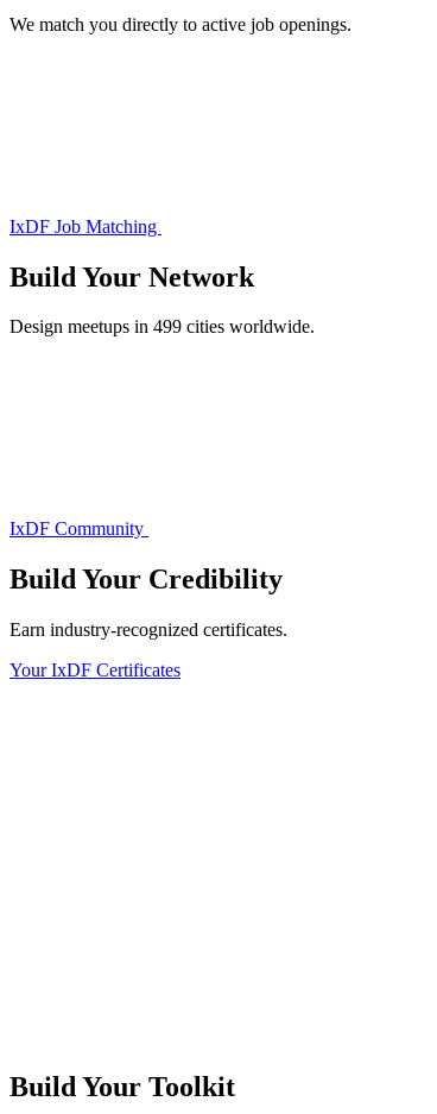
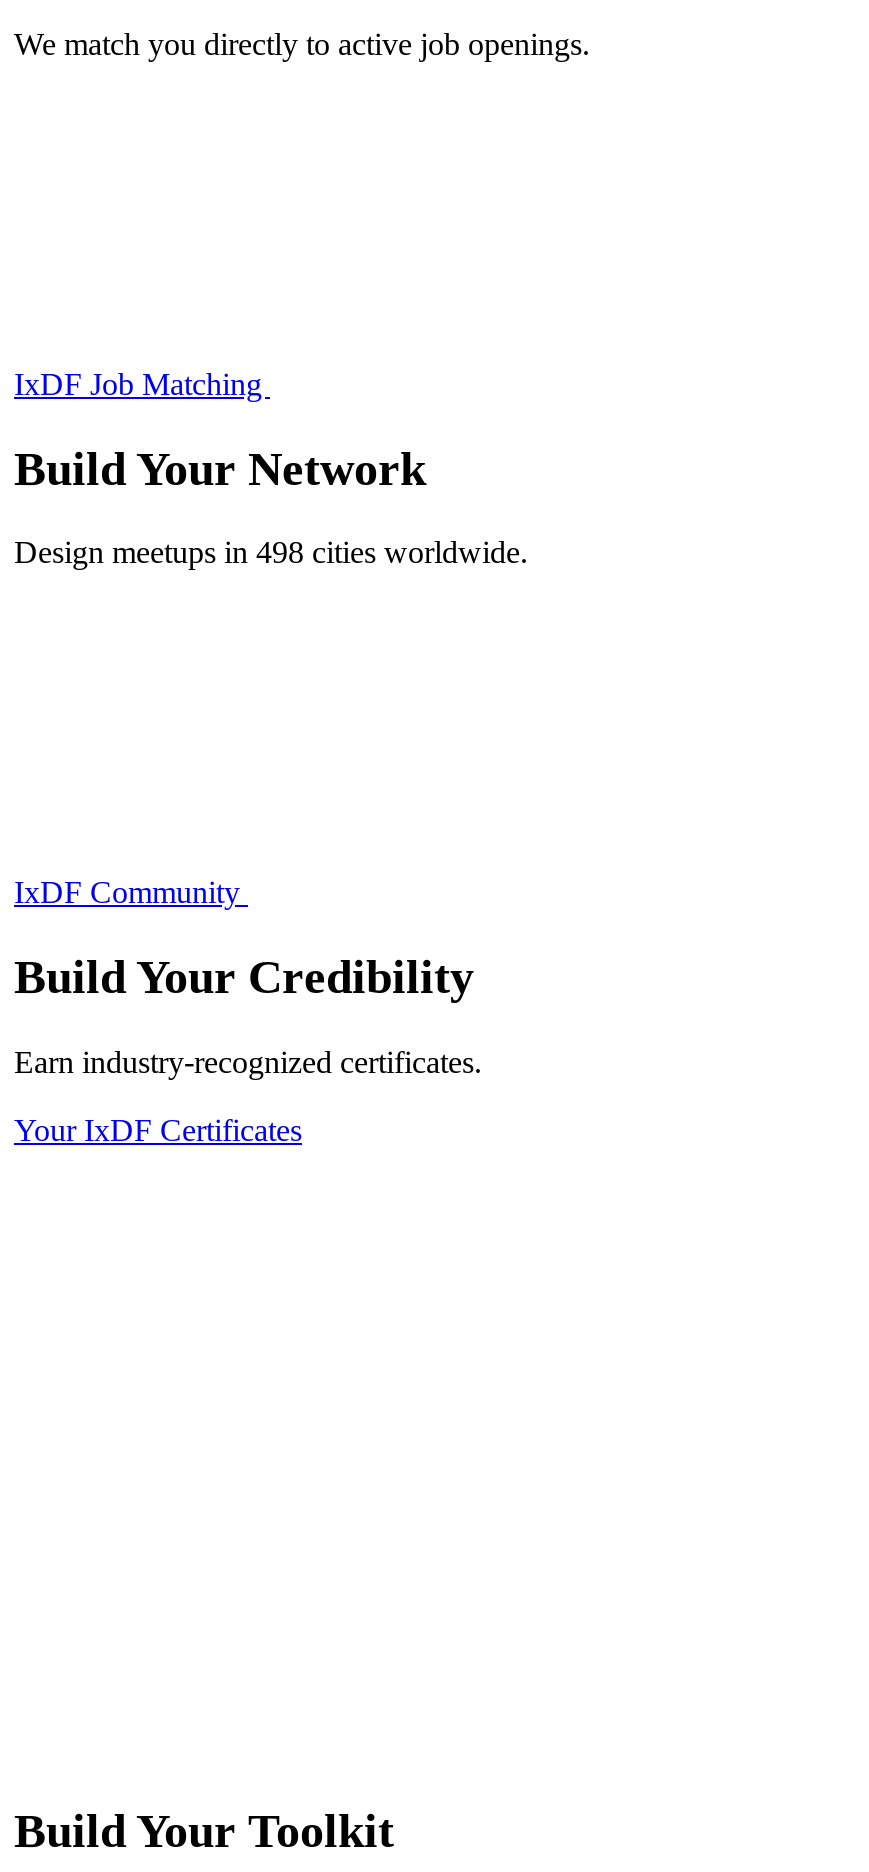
- Design meetups in 499 cities worldwide.
+ Design meetups in 498 cities worldwide.
